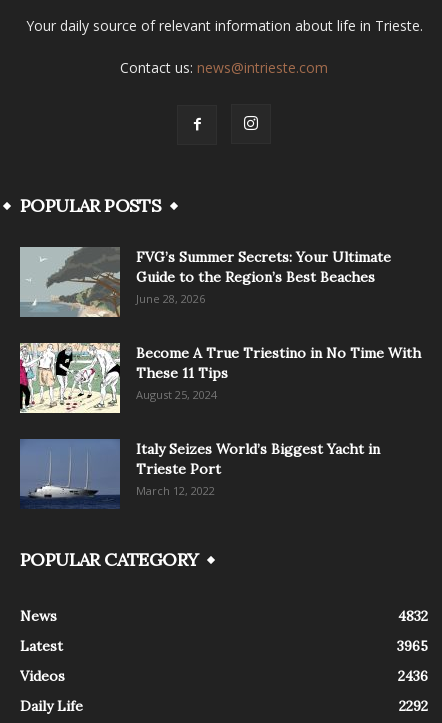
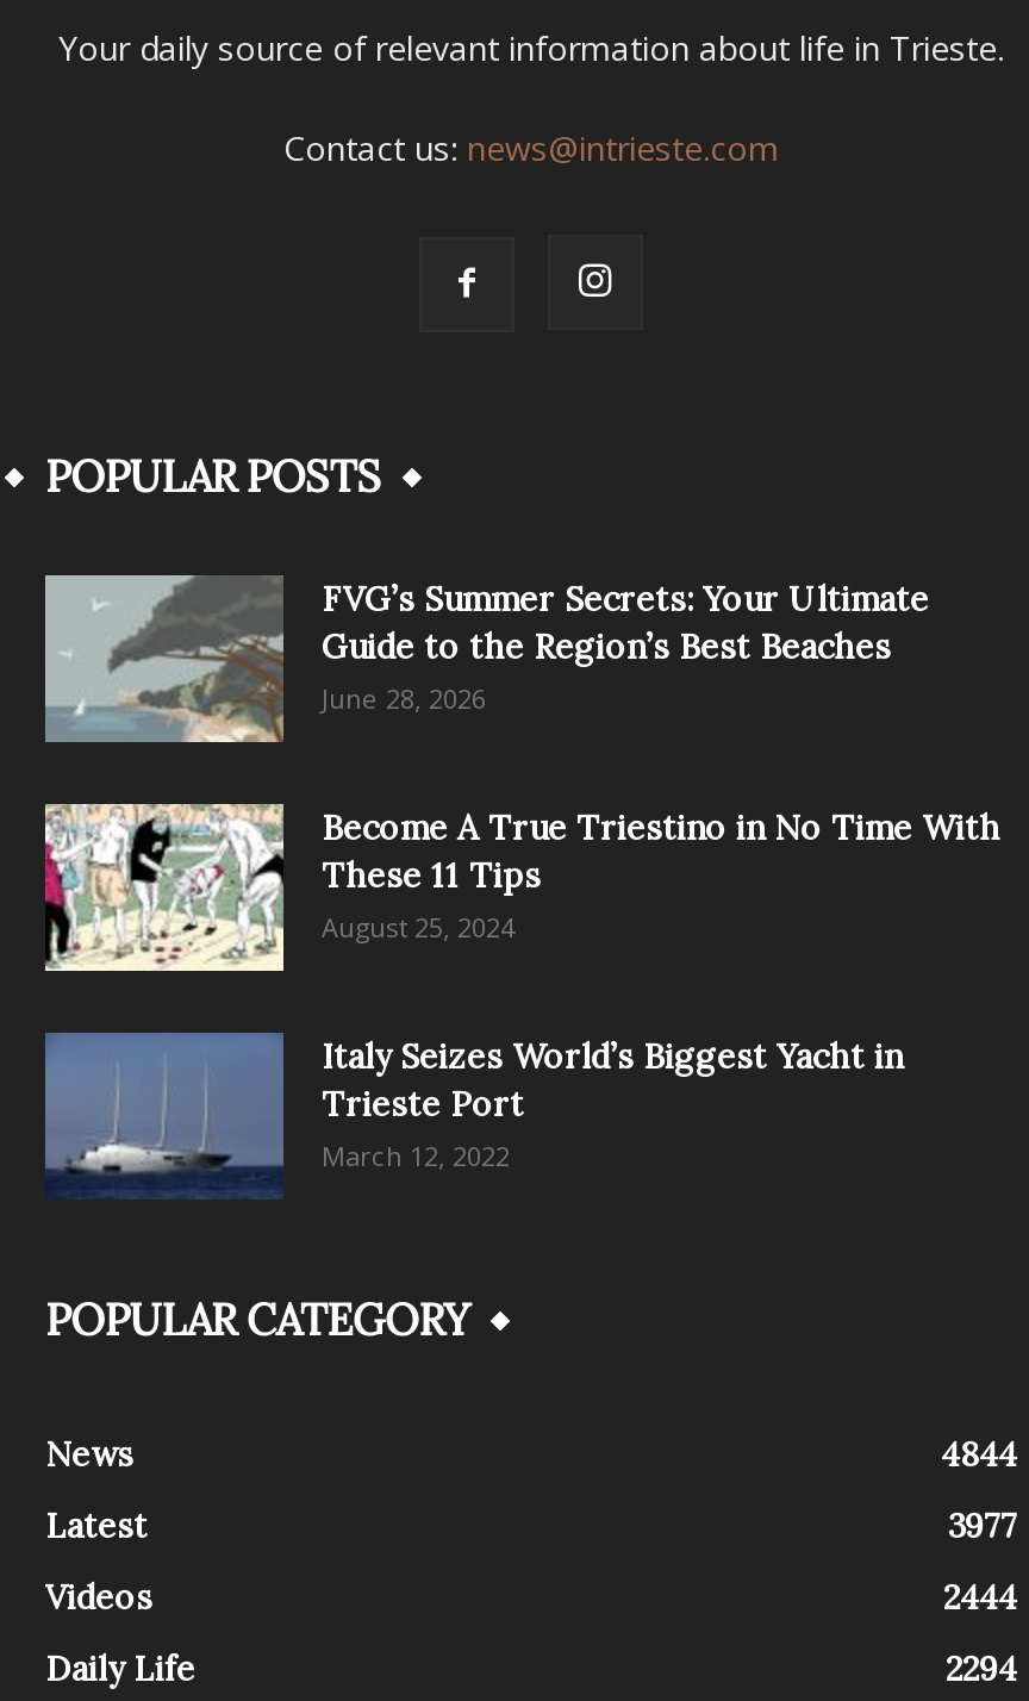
- 4832
+ 4844

- 3965
+ 3977

- 2436
+ 2444

- 2292
+ 2294
